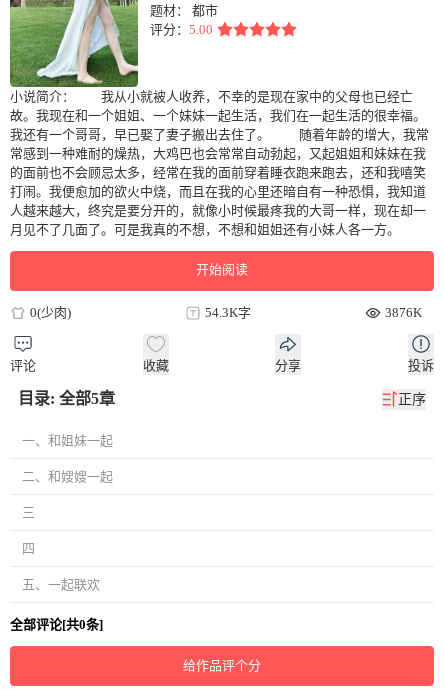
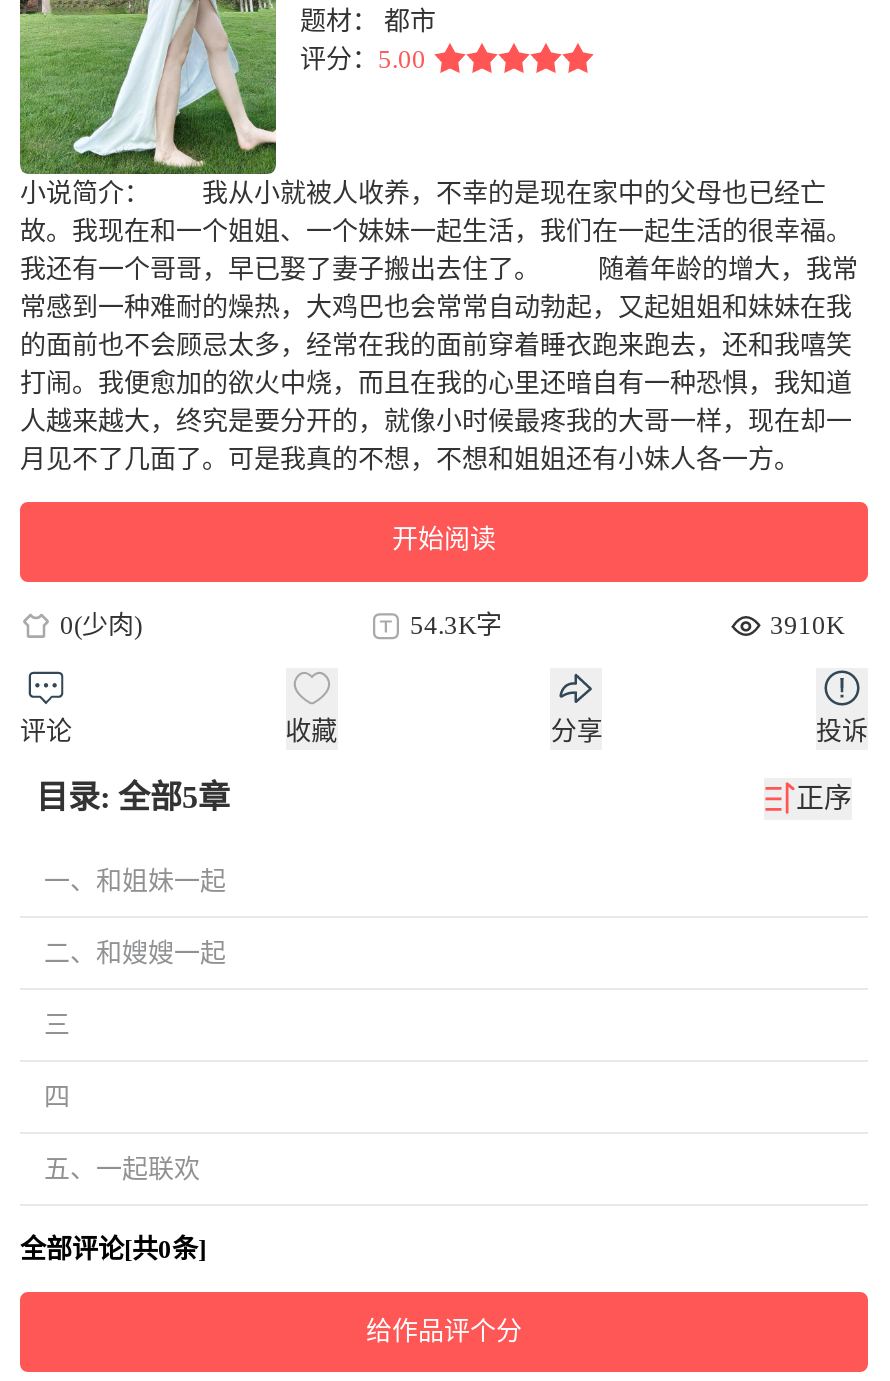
- 3876K
+ 3910K
